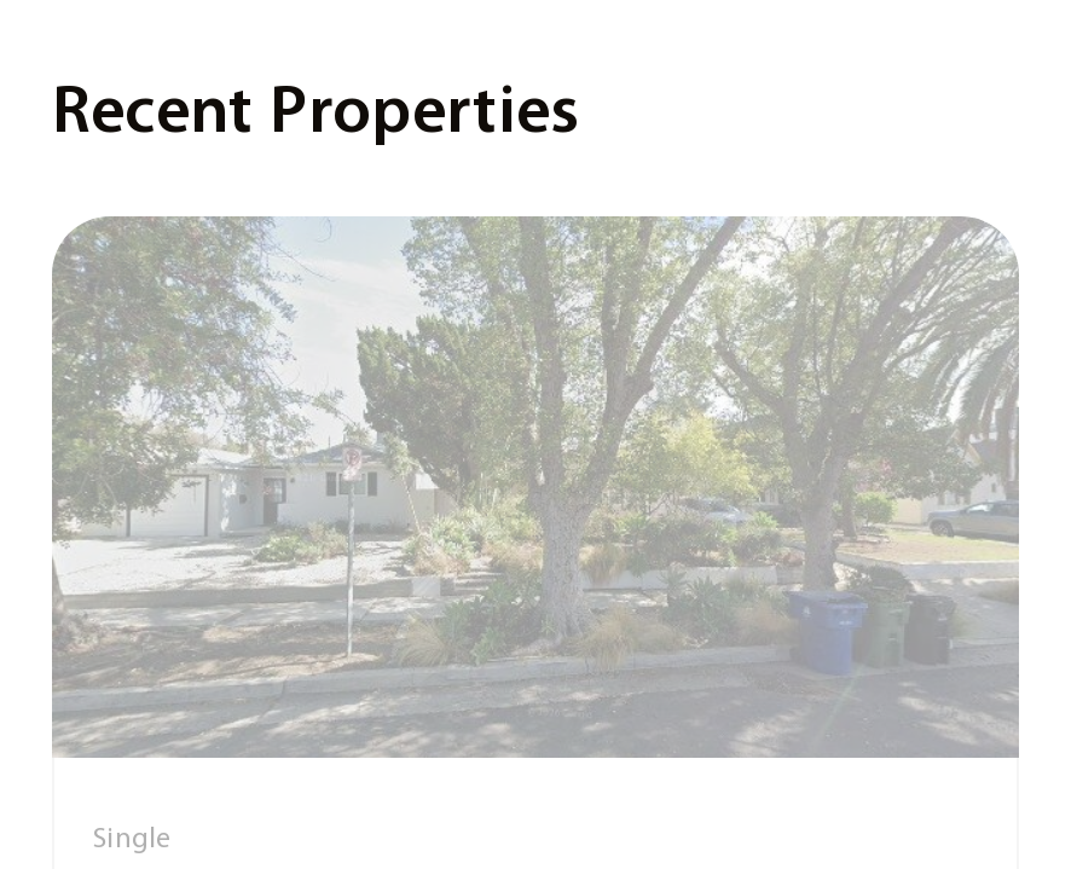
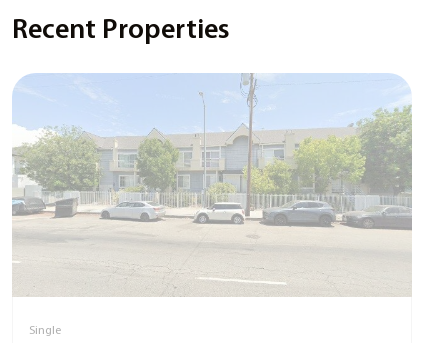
- [image]
+ [image]
